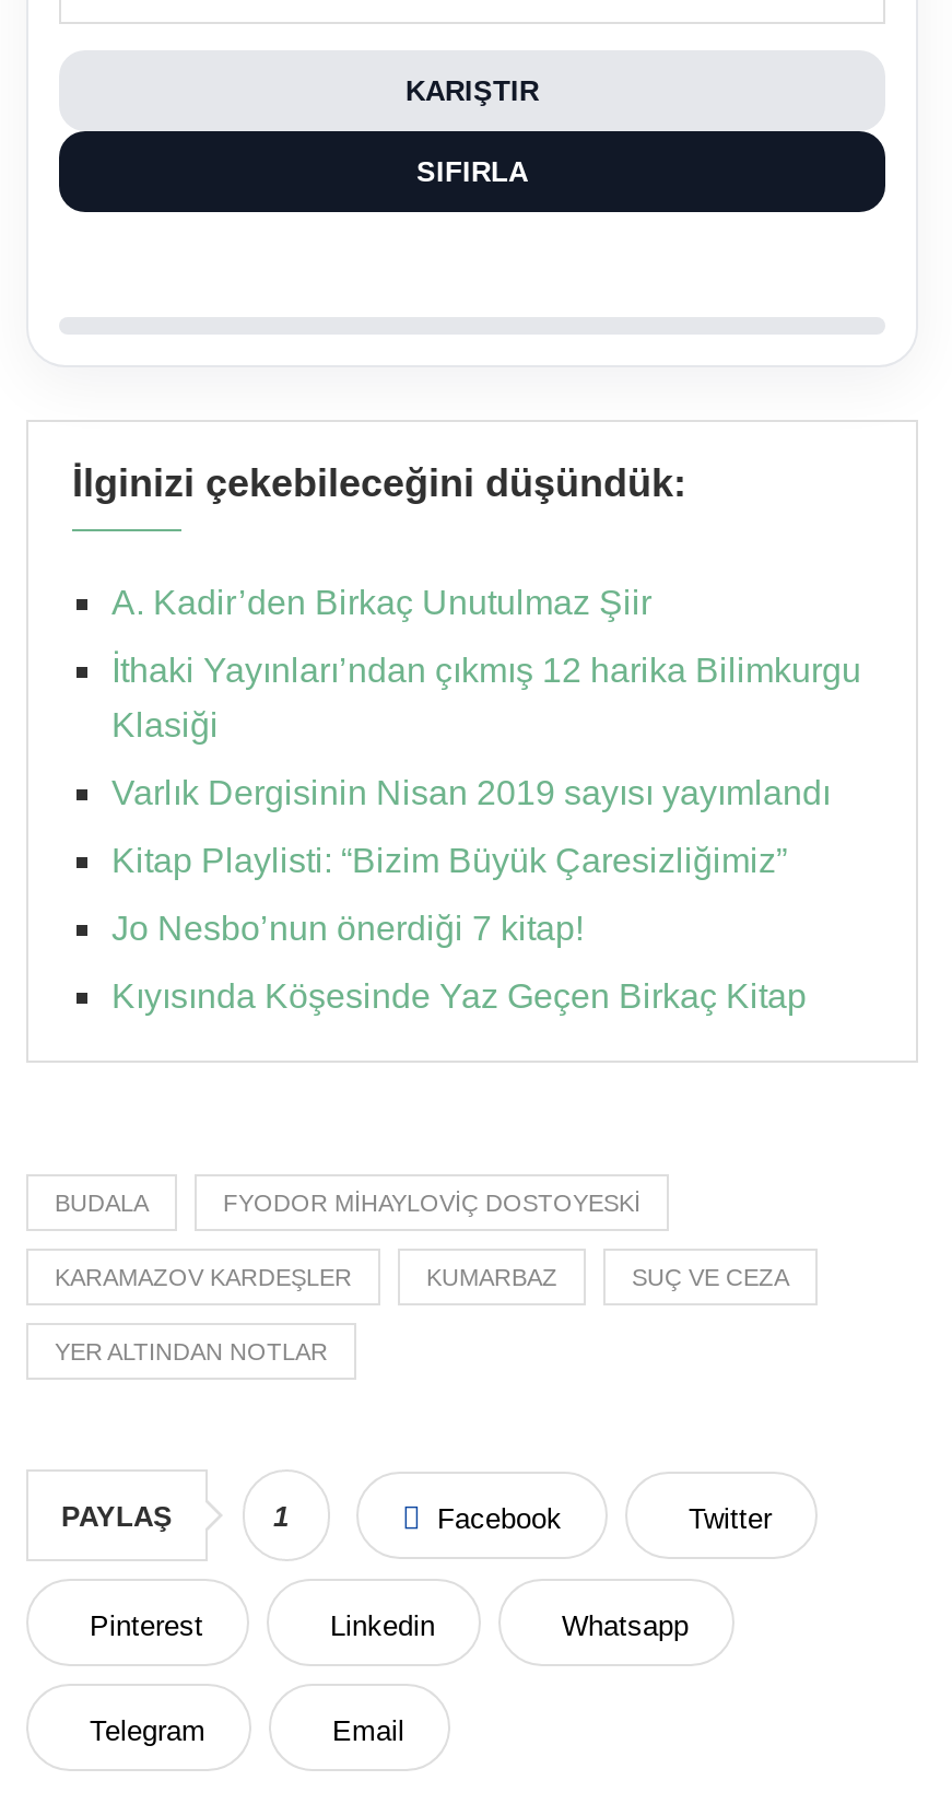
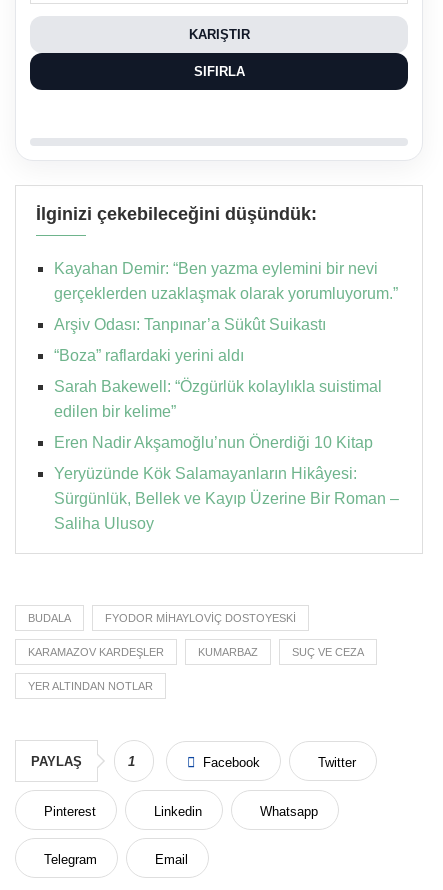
- A. Kadir’den Birkaç Unutulmaz Şiir
- İthaki Yayınları’ndan çıkmış 12 harika Bilimkurgu
- Klasiği
- Varlık Dergisinin Nisan 2019 sayısı yayımlandı
- Kitap Playlisti: “Bizim Büyük Çaresizliğimiz”
- Jo Nesbo’nun önerdiği 7 kitap!
- Kıyısında Köşesinde Yaz Geçen Birkaç Kitap
+ Kayahan Demir: “Ben yazma eylemini bir nevi
+ gerçeklerden uzaklaşmak olarak yorumluyorum.”
+ Arşiv Odası: Tanpınar’a Sükût Suikastı
+ “Boza” raflardaki yerini aldı
+ Sarah Bakewell: “Özgürlük kolaylıkla suistimal
+ edilen bir kelime”
+ Eren Nadir Akşamoğlu’nun Önerdiği 10 Kitap
+ Yeryüzünde Kök Salamayanların Hikâyesi:
+ Sürgünlük, Bellek ve Kayıp Üzerine Bir Roman –
+ Saliha Ulusoy
